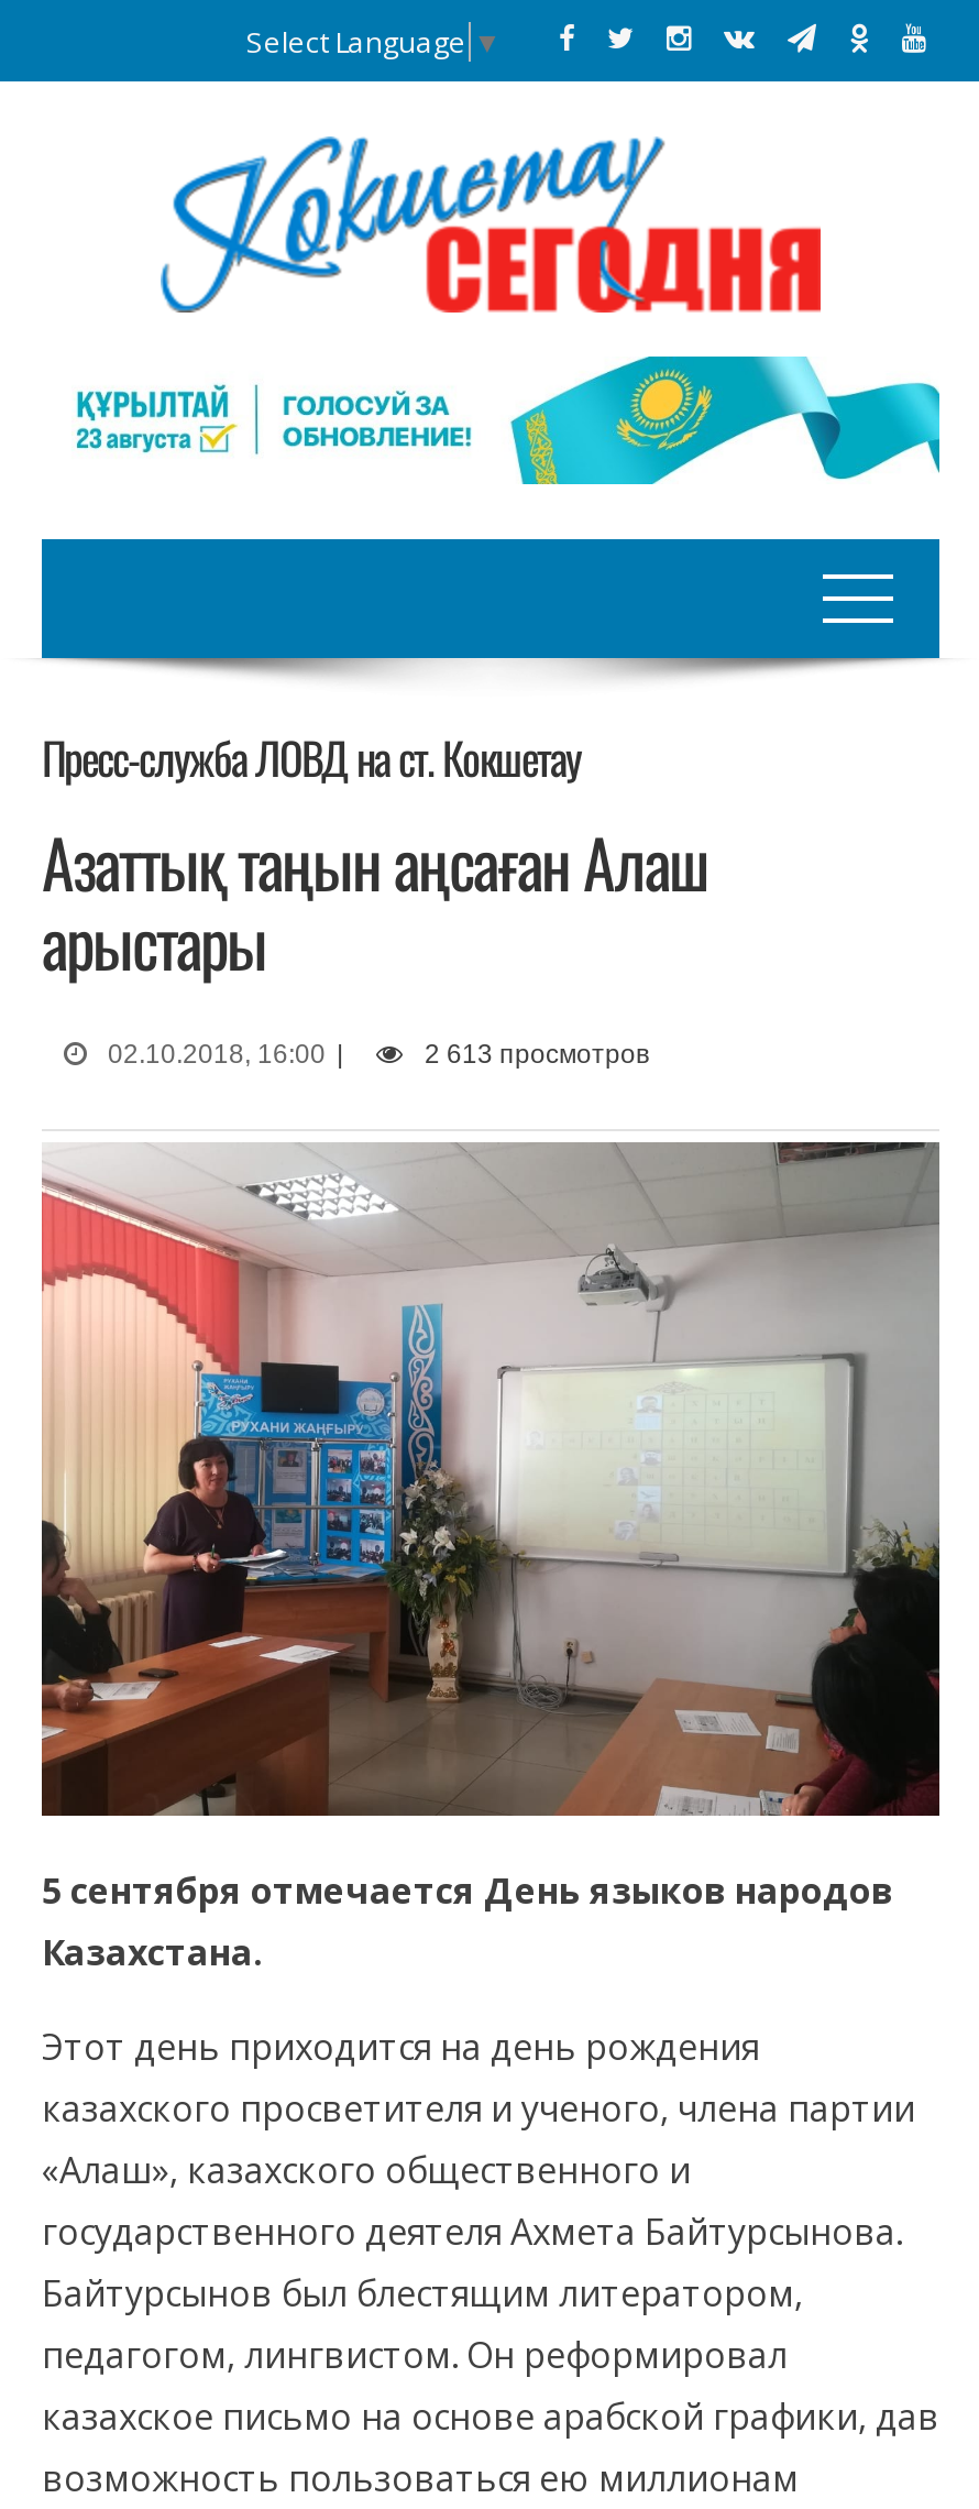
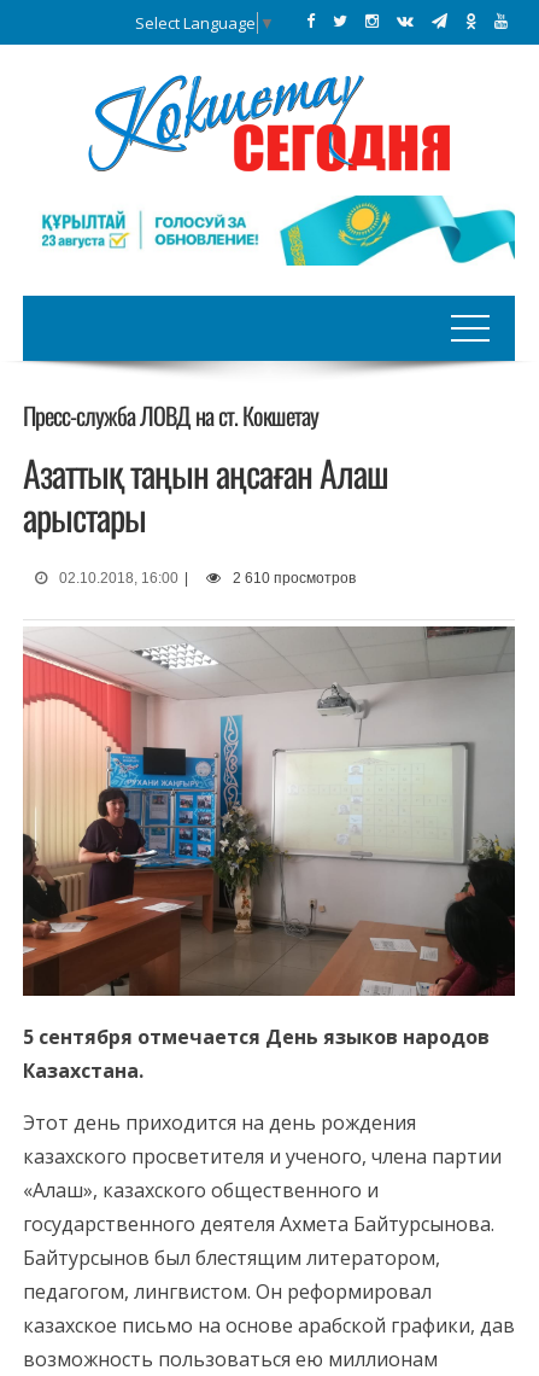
- 2 613 просмотров
+ 2 610 просмотров
